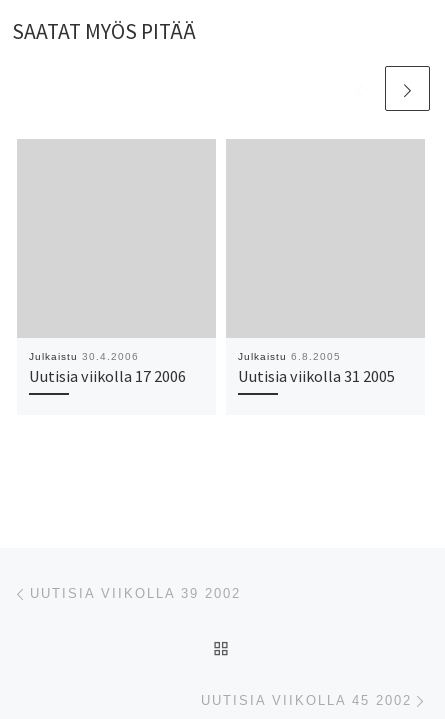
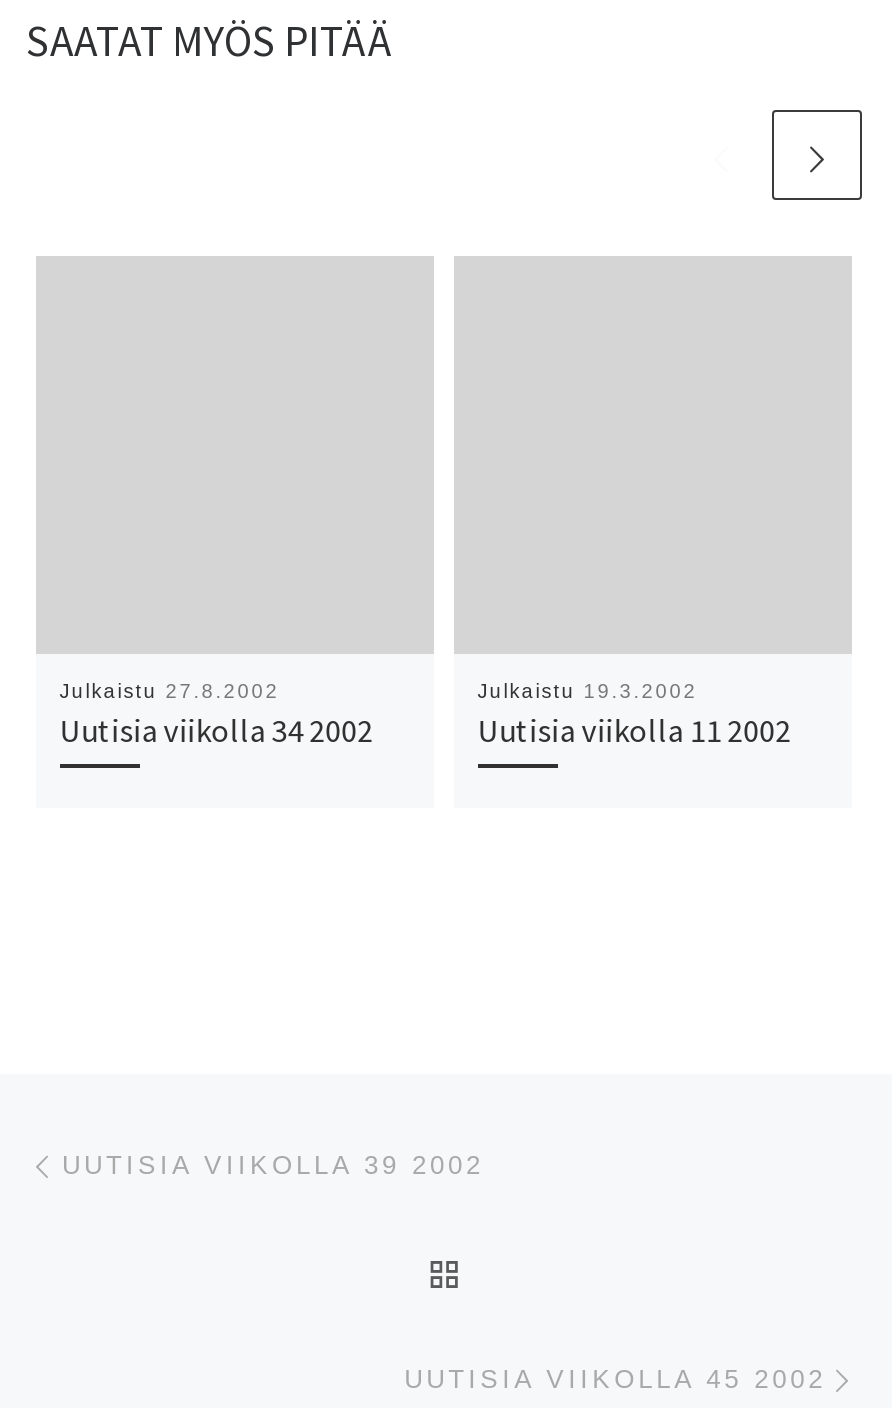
- Julkaistu 30.4.2006
+ Julkaistu 27.8.2002

- Julkaistu 6.8.2005
+ Julkaistu 19.3.2002

- Uutisia viikolla 17 2006
+ Uutisia viikolla 34 2002

- Uutisia viikolla 31 2005
+ Uutisia viikolla 11 2002
